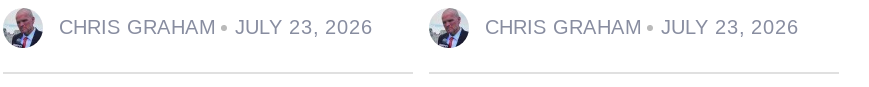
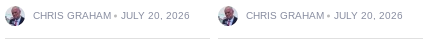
- CHRIS GRAHAM JULY 23, 2026
+ CHRIS GRAHAM JULY 20, 2026

- CHRIS GRAHAM JULY 23, 2026
+ CHRIS GRAHAM JULY 20, 2026
